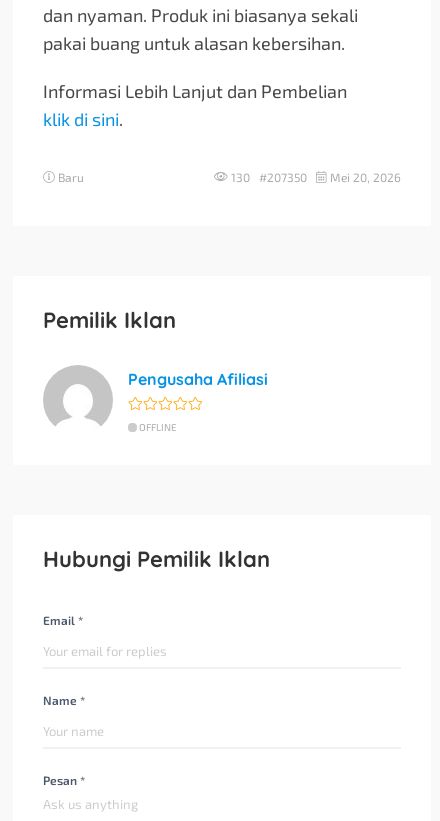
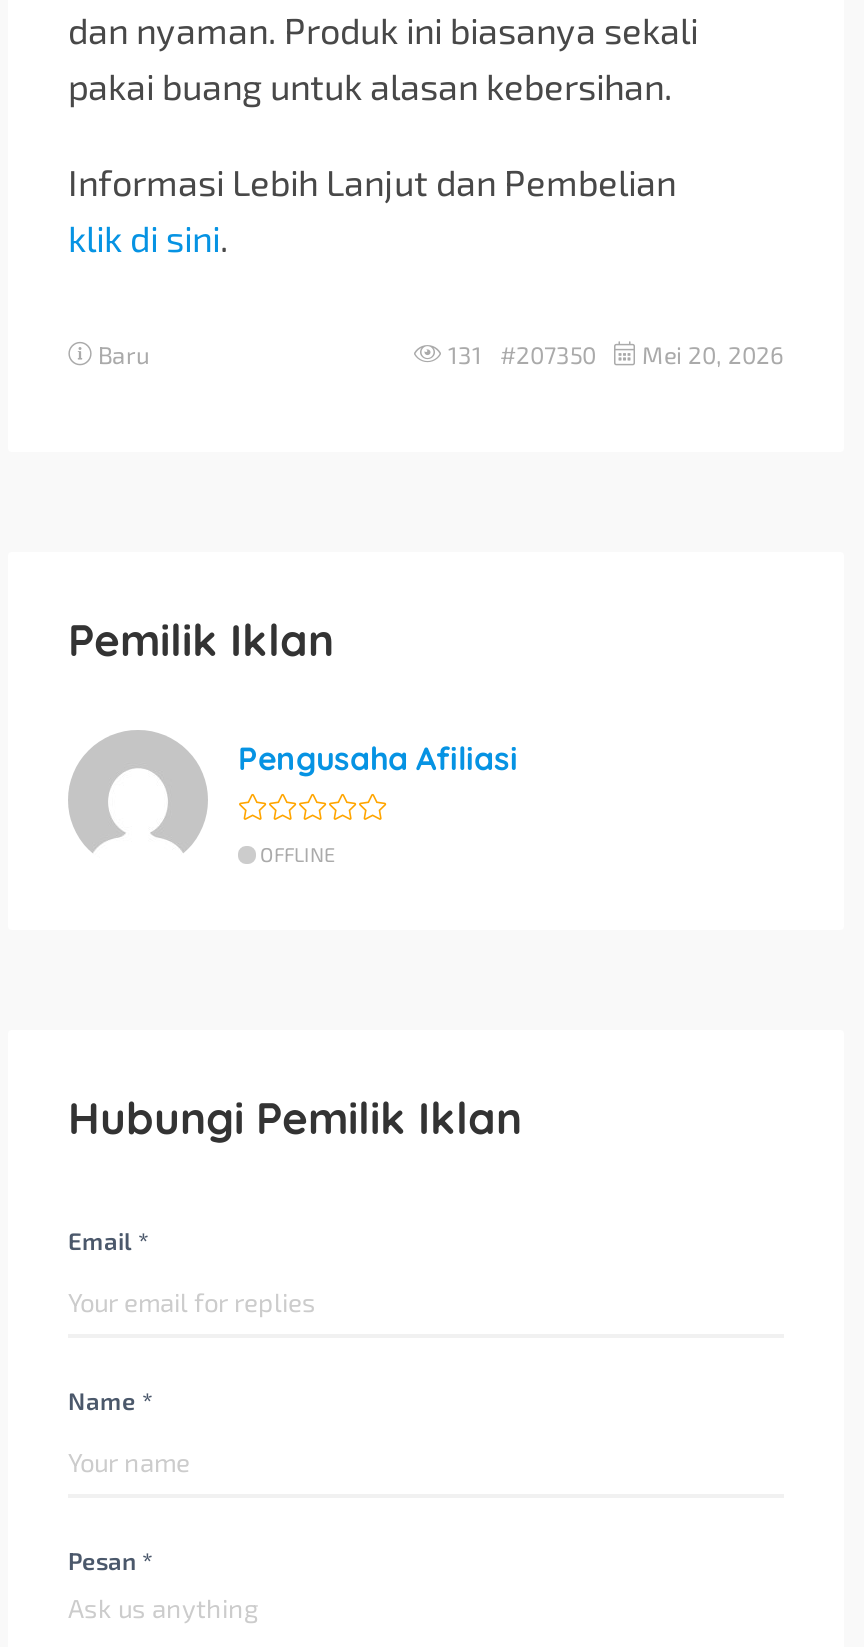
- 130 #207350 Mei 20, 2026
+ 131 #207350 Mei 20, 2026
